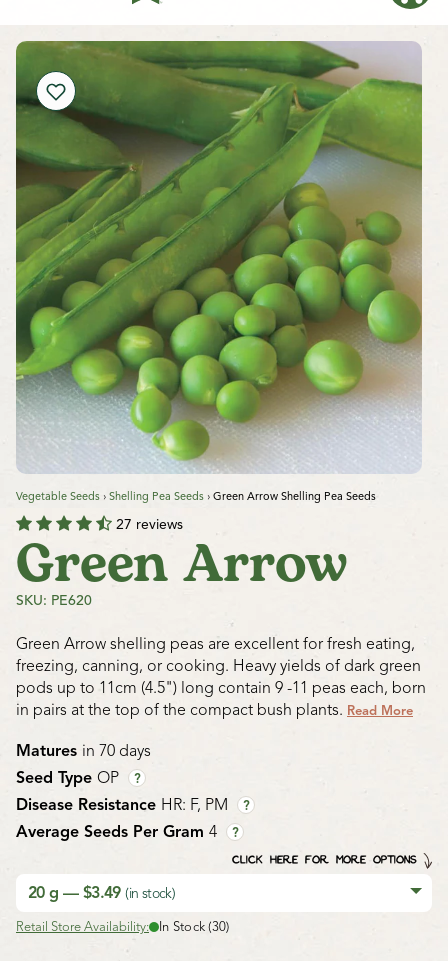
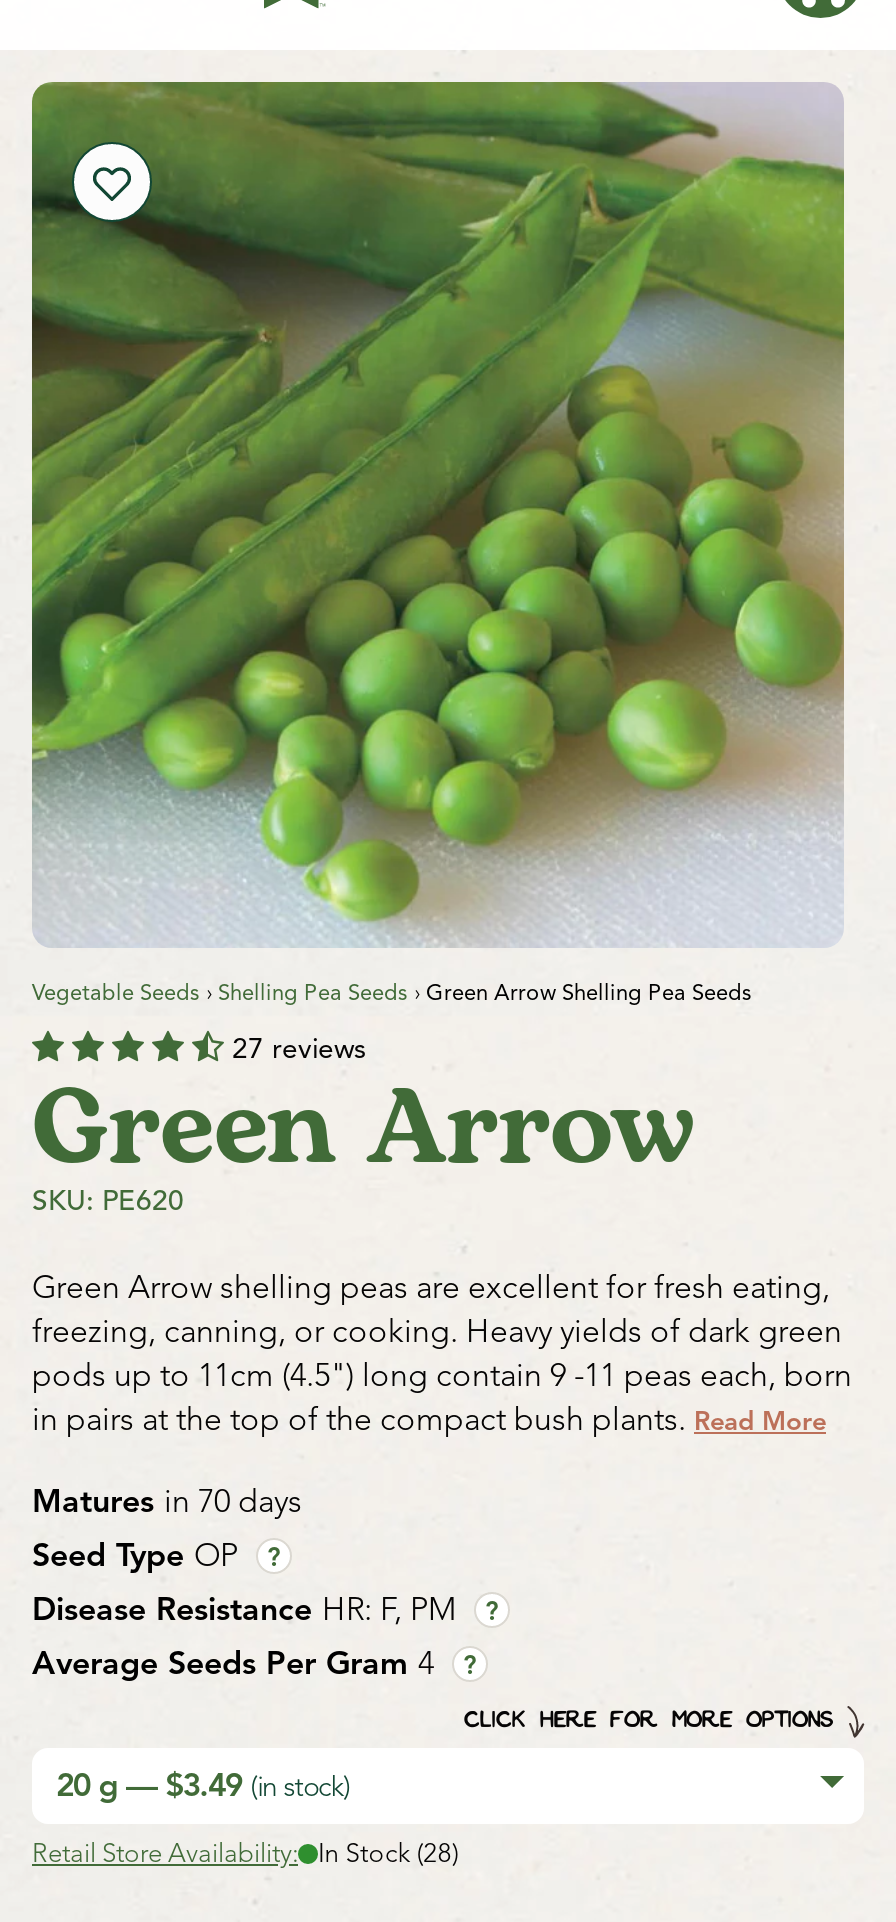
- Retail Store Availability: In Stock (30)
+ Retail Store Availability: In Stock (28)
